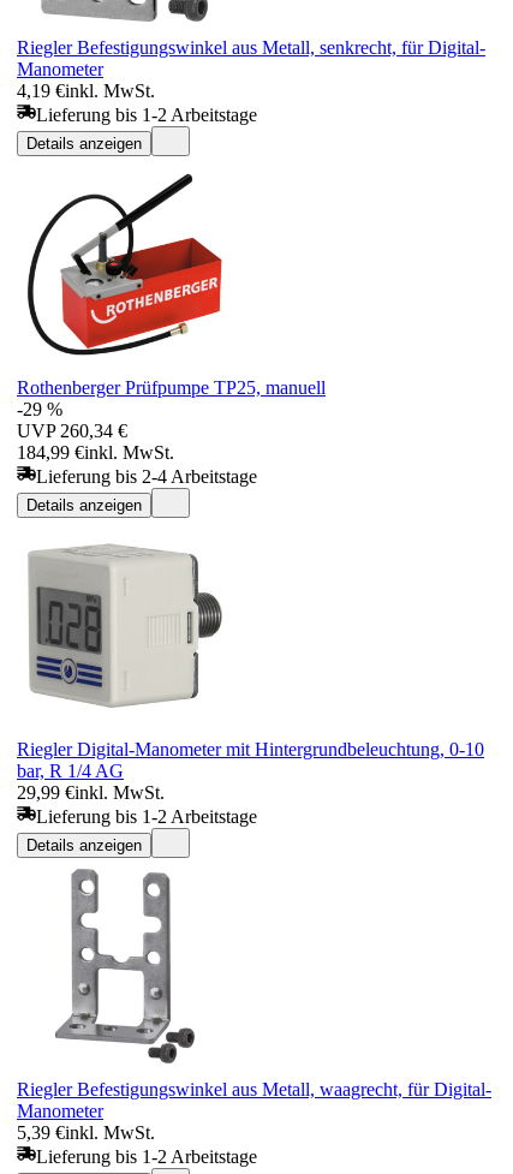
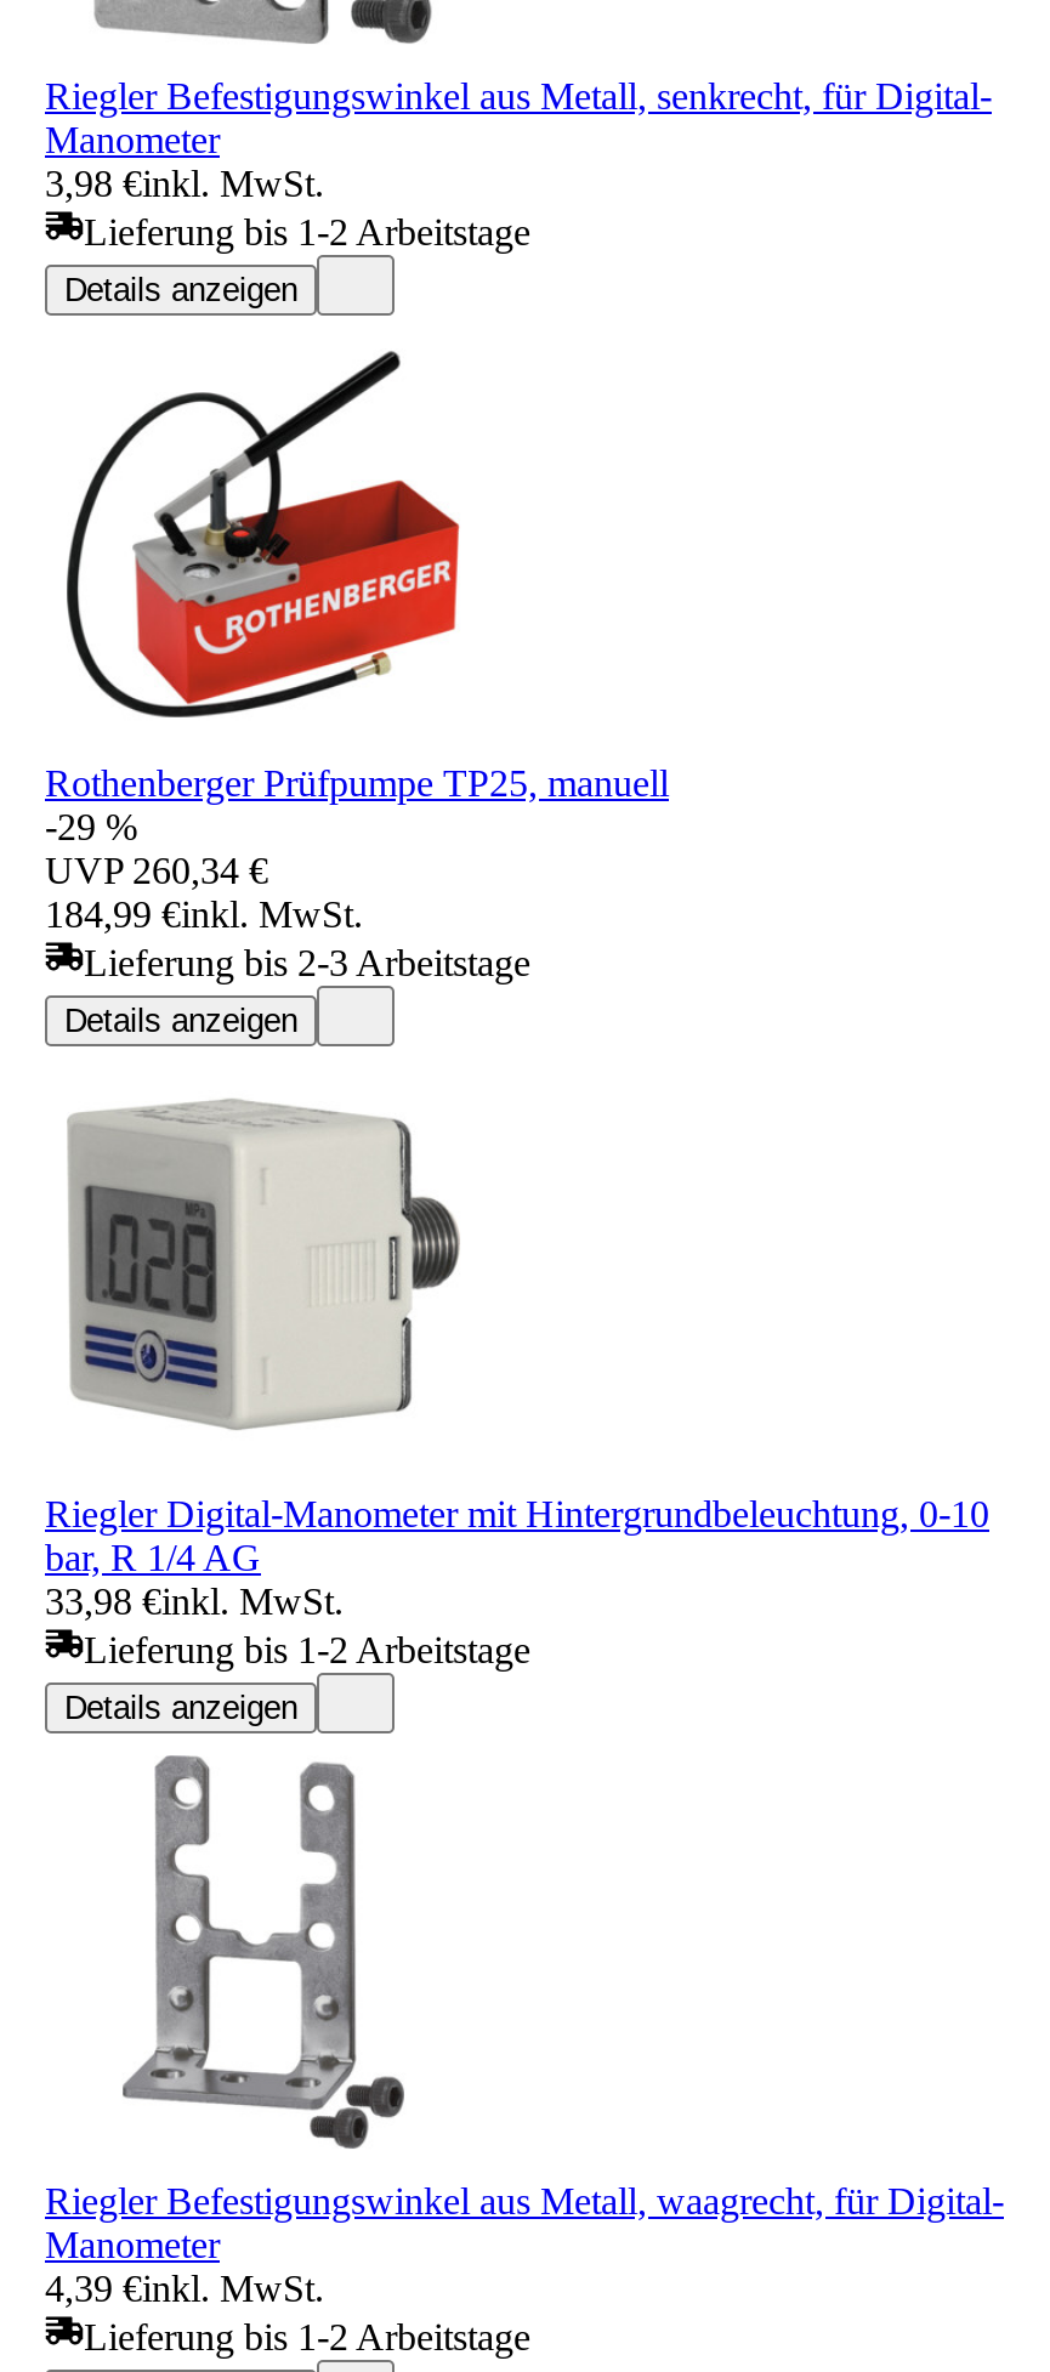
- 4,19 €inkl. MwSt.
+ 3,98 €inkl. MwSt.

- Lieferung bis 2-4 Arbeitstage
+ Lieferung bis 2-3 Arbeitstage

- 29,99 €inkl. MwSt.
+ 33,98 €inkl. MwSt.

- 5,39 €inkl. MwSt.
+ 4,39 €inkl. MwSt.
